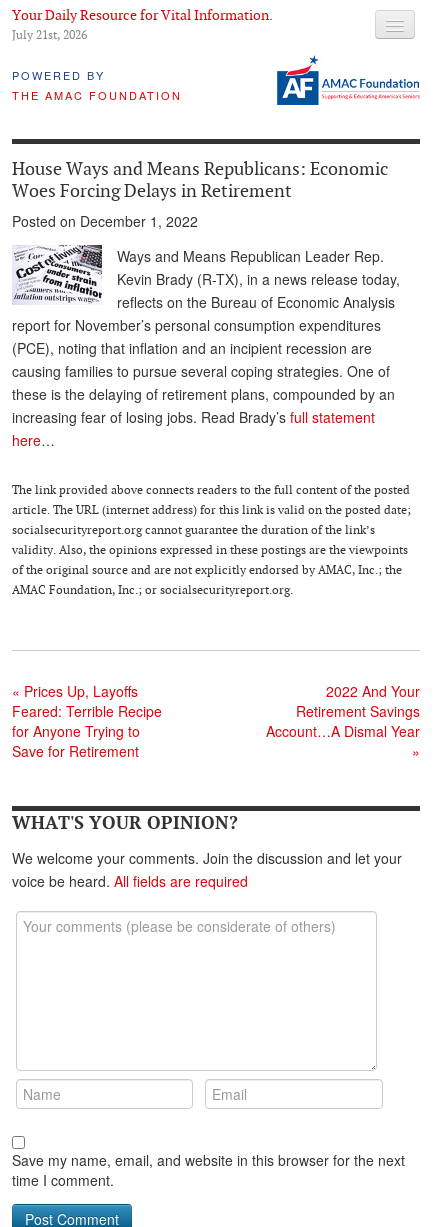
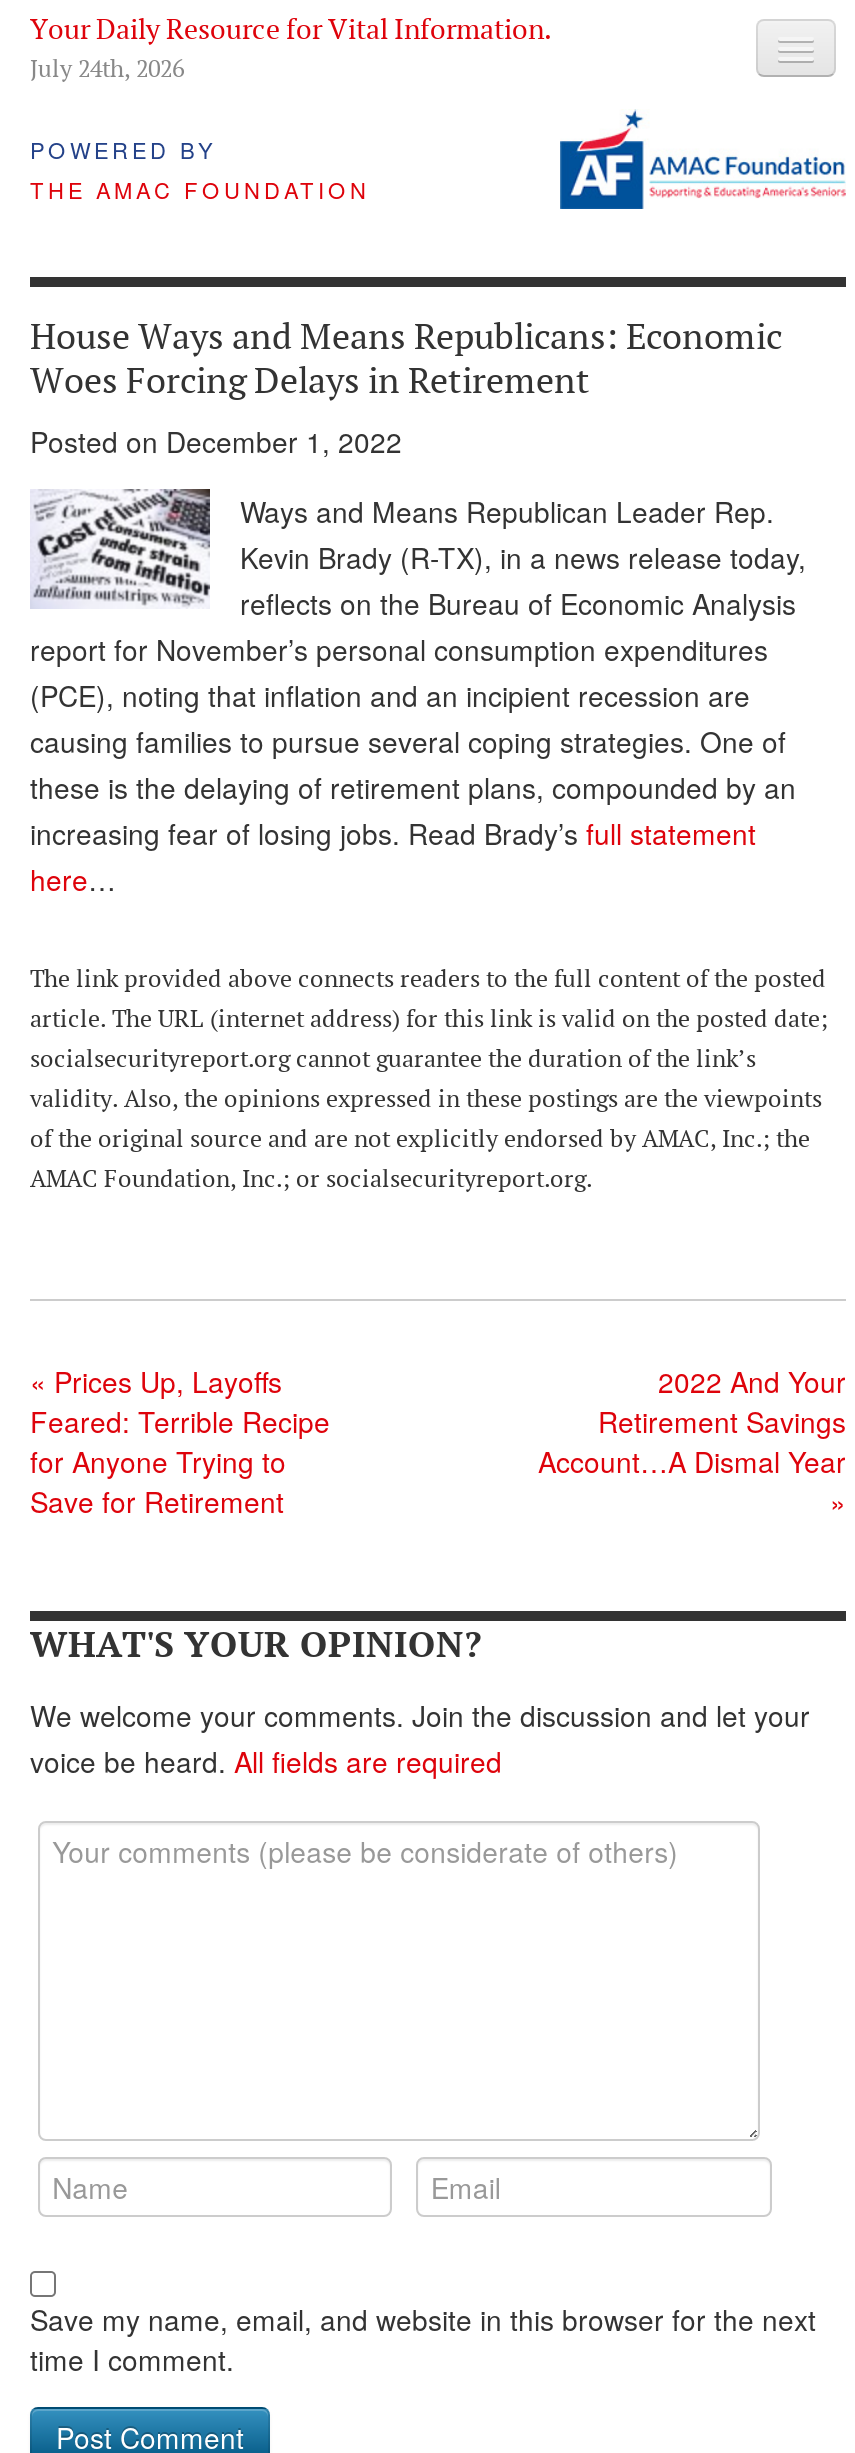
- July 21st, 2026
+ July 24th, 2026
